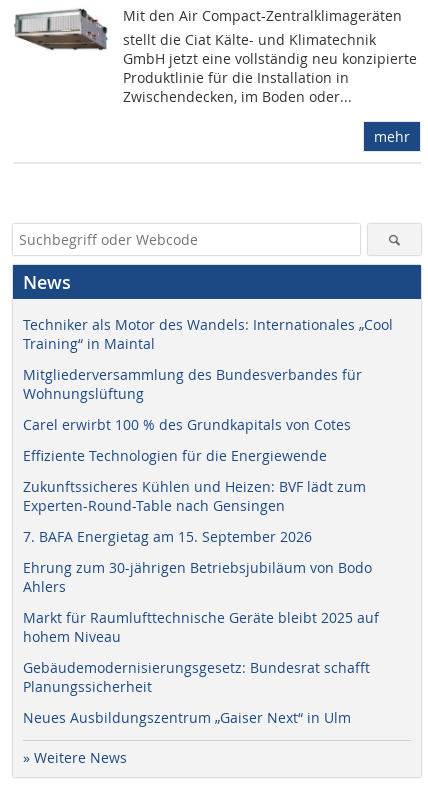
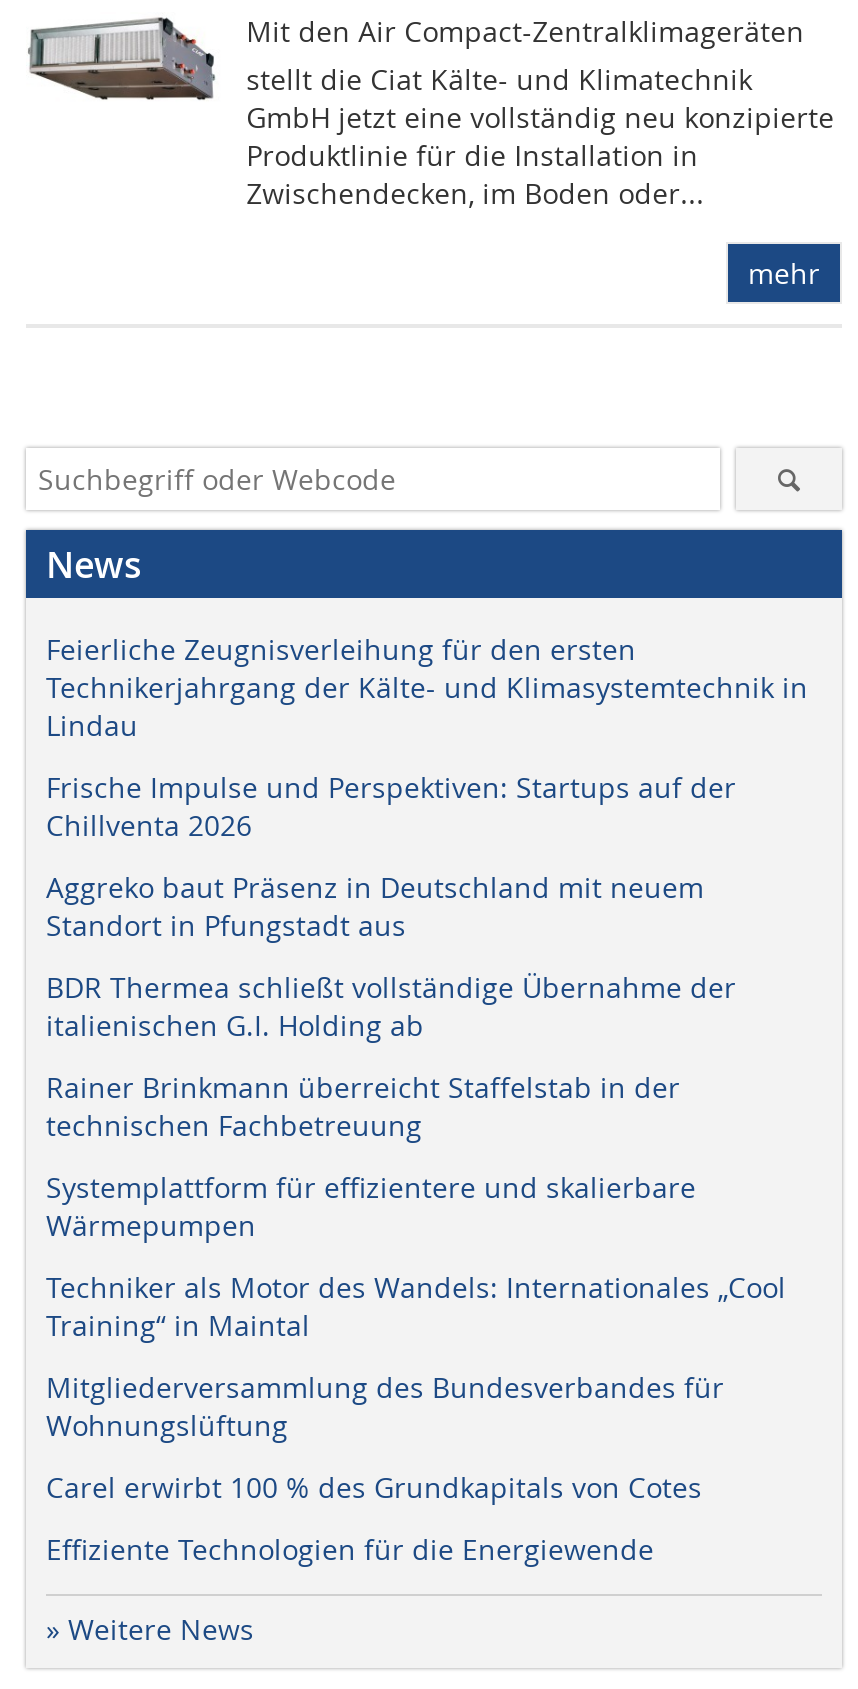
+ Feierliche Zeugnisverleihung für den ersten
+ Technikerjahrgang der Kälte- und Klimasystemtechnik in
+ Lindau
+ Frische Impulse und Perspektiven: Startups auf der
+ Chillventa 2026
+ Aggreko baut Präsenz in Deutschland mit neuem
+ Standort in Pfungstadt aus
+ BDR Thermea schließt vollständige Übernahme der
+ italienischen G.I. Holding ab
+ Rainer Brinkmann überreicht Staffelstab in der
+ technischen Fachbetreuung
+ Systemplattform für effizientere und skalierbare
+ Wärmepumpen

moved down: Techniker als Motor des Wandels: Internationales „Cool | Training“ in Maintal | Mitgliederversammlung des Bundesverbandes für | Wohnungslüftung | Carel erwirbt 100 % des Grundkapitals von Cotes | Effiziente Technologien für die Energiewende

- Zukunftssicheres Kühlen und Heizen: BVF lädt zum
- Experten-Round-Table nach Gensingen
- 7. BAFA Energietag am 15. September 2026
- Ehrung zum 30-jährigen Betriebsjubiläum von Bodo
- Ahlers
- Markt für Raumlufttechnische Geräte bleibt 2025 auf
- hohem Niveau
- Gebäudemodernisierungsgesetz: Bundesrat schafft
- Planungssicherheit
- Neues Ausbildungszentrum „Gaiser Next“ in Ulm
